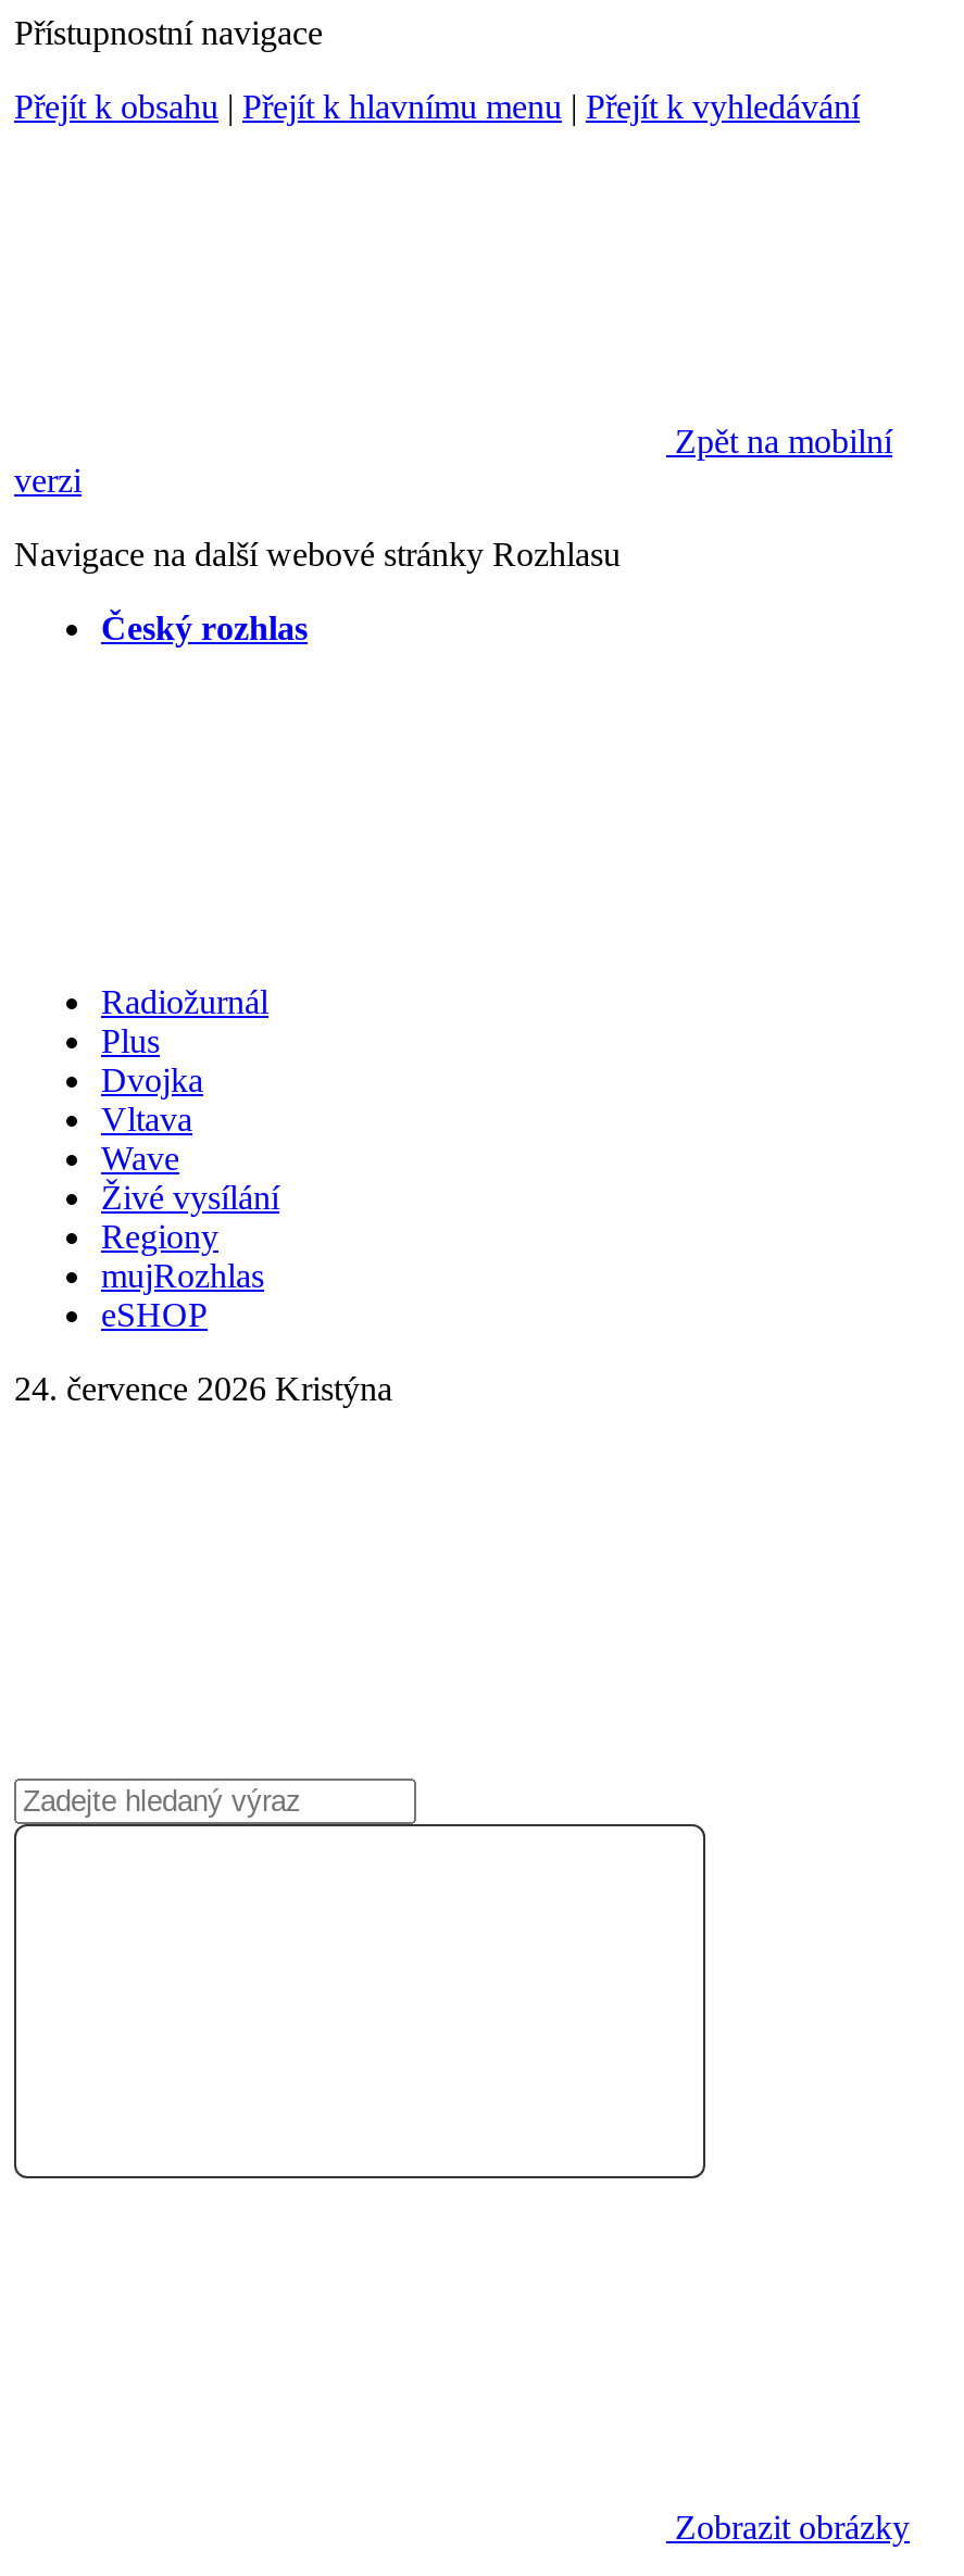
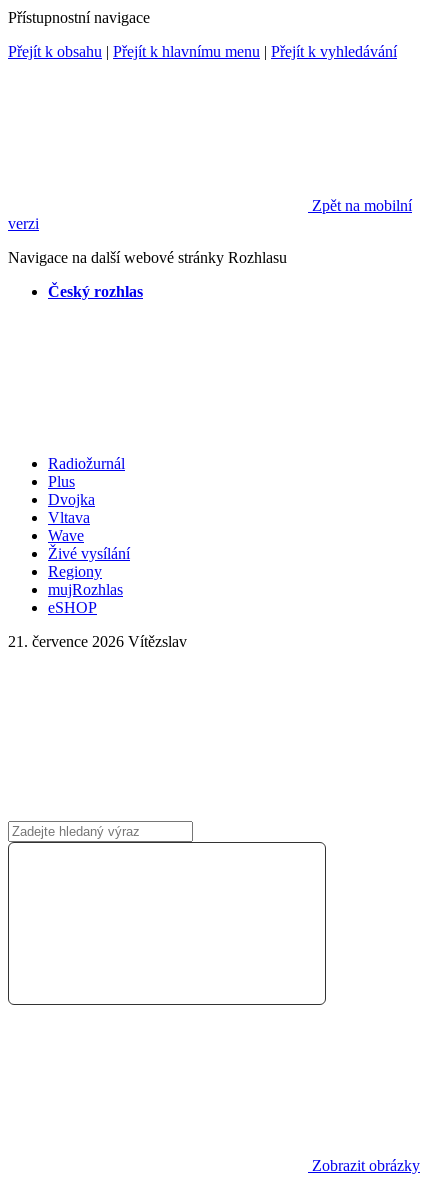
- 24. července 2026 Kristýna
+ 21. července 2026 Vítězslav
